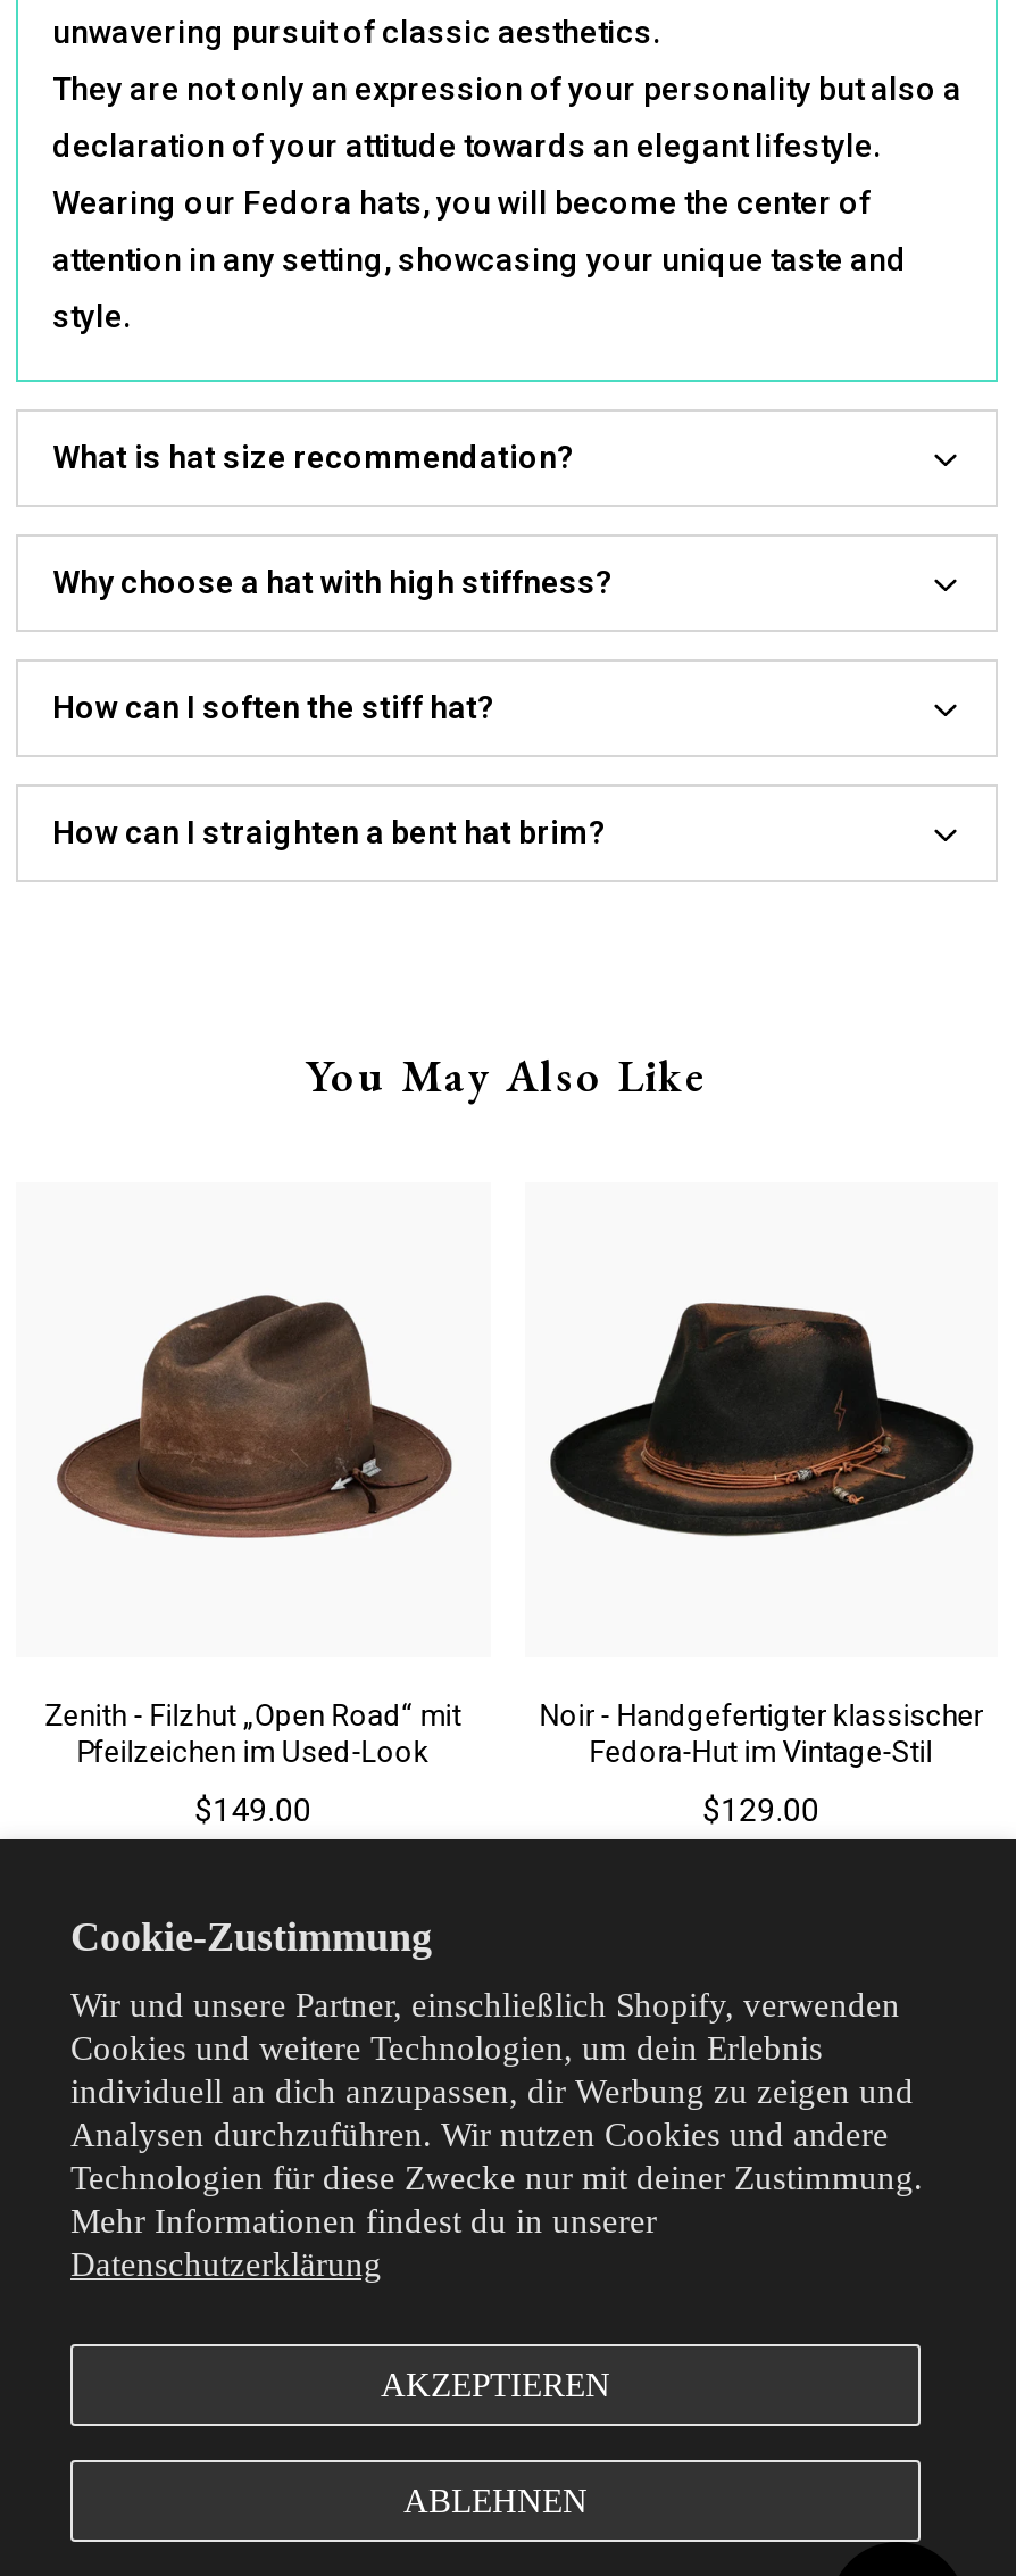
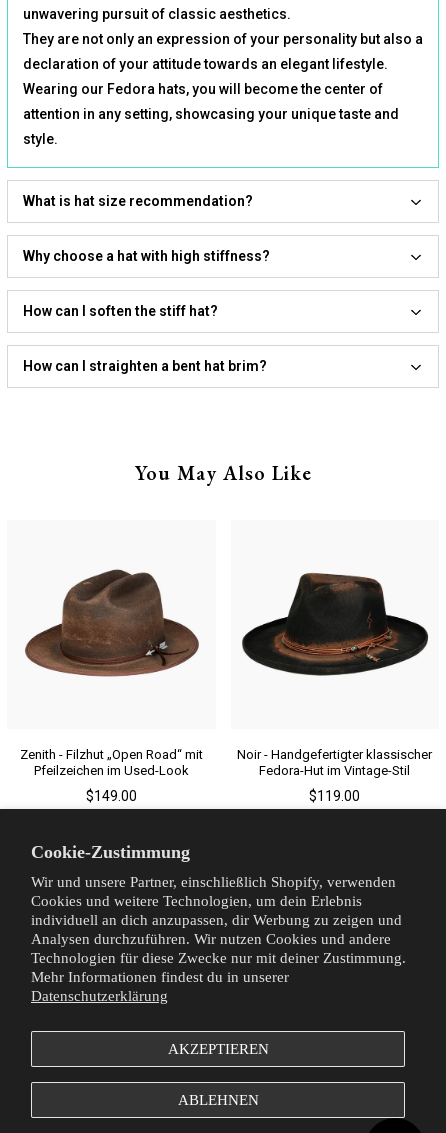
- $129.00
+ $119.00
